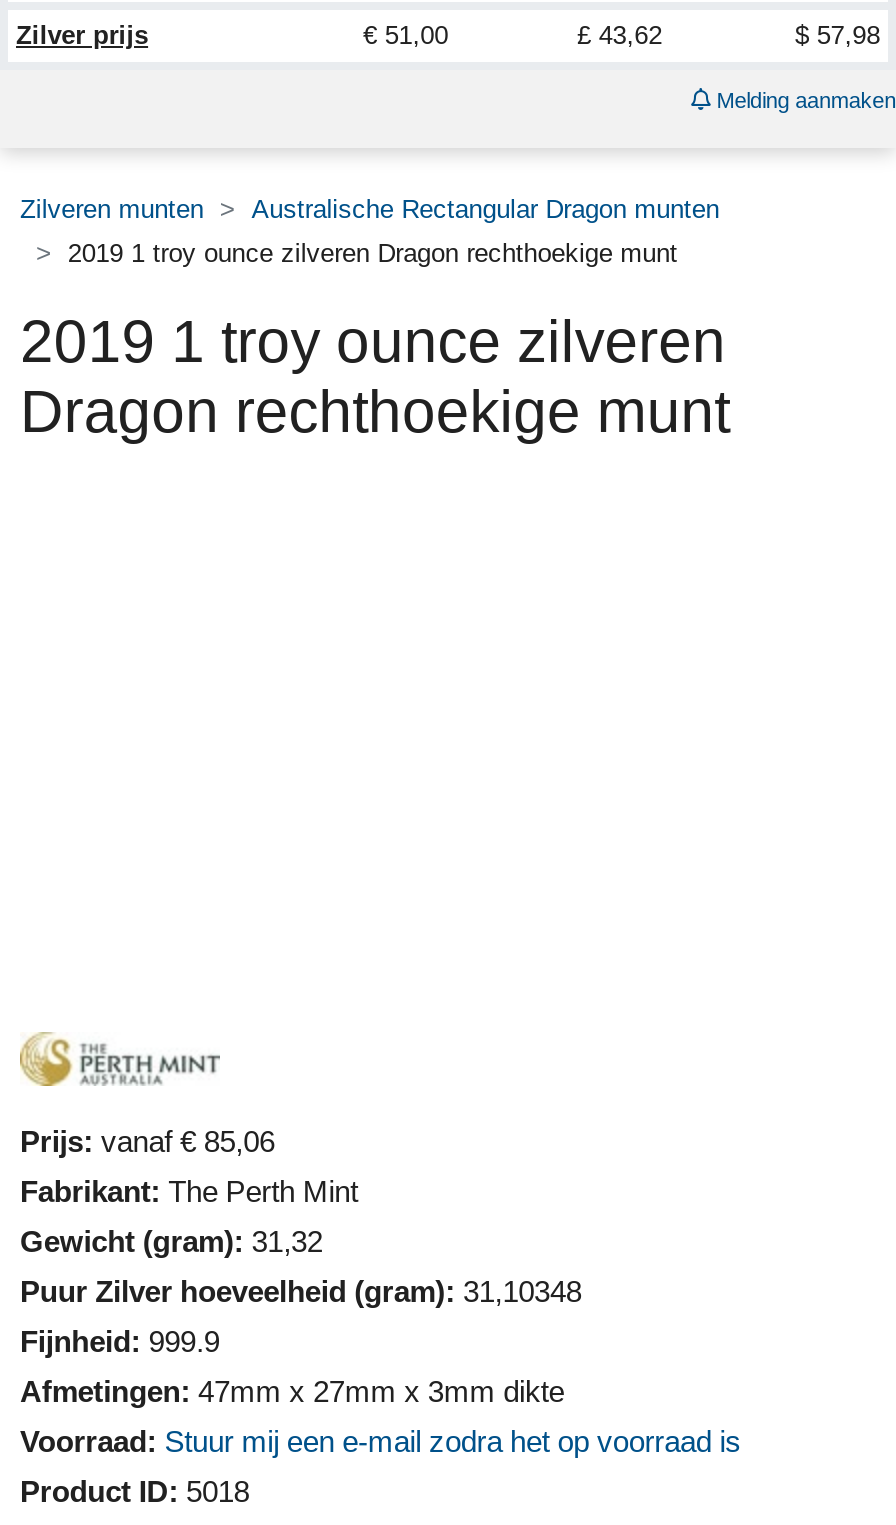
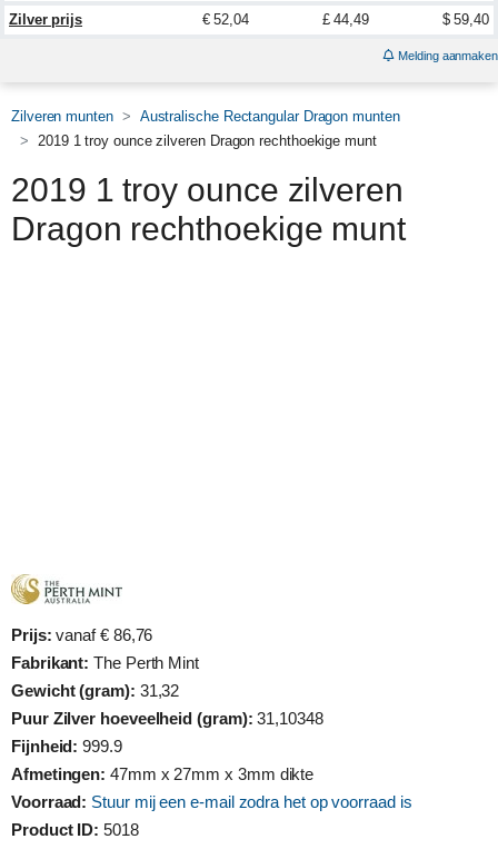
- € 51,00
+ € 52,04

- £ 43,62
+ £ 44,49

- $ 57,98
+ $ 59,40

- Prijs: vanaf € 85,06
+ Prijs: vanaf € 86,76
